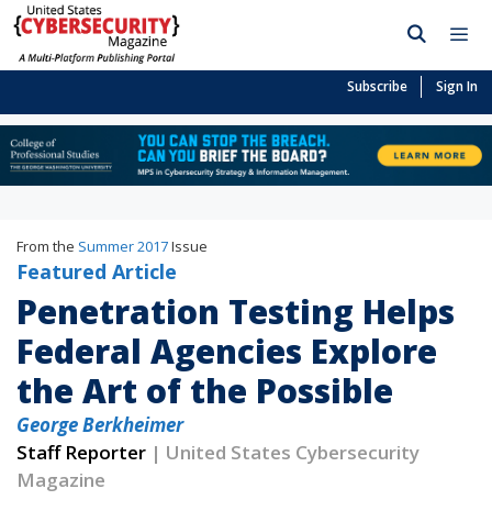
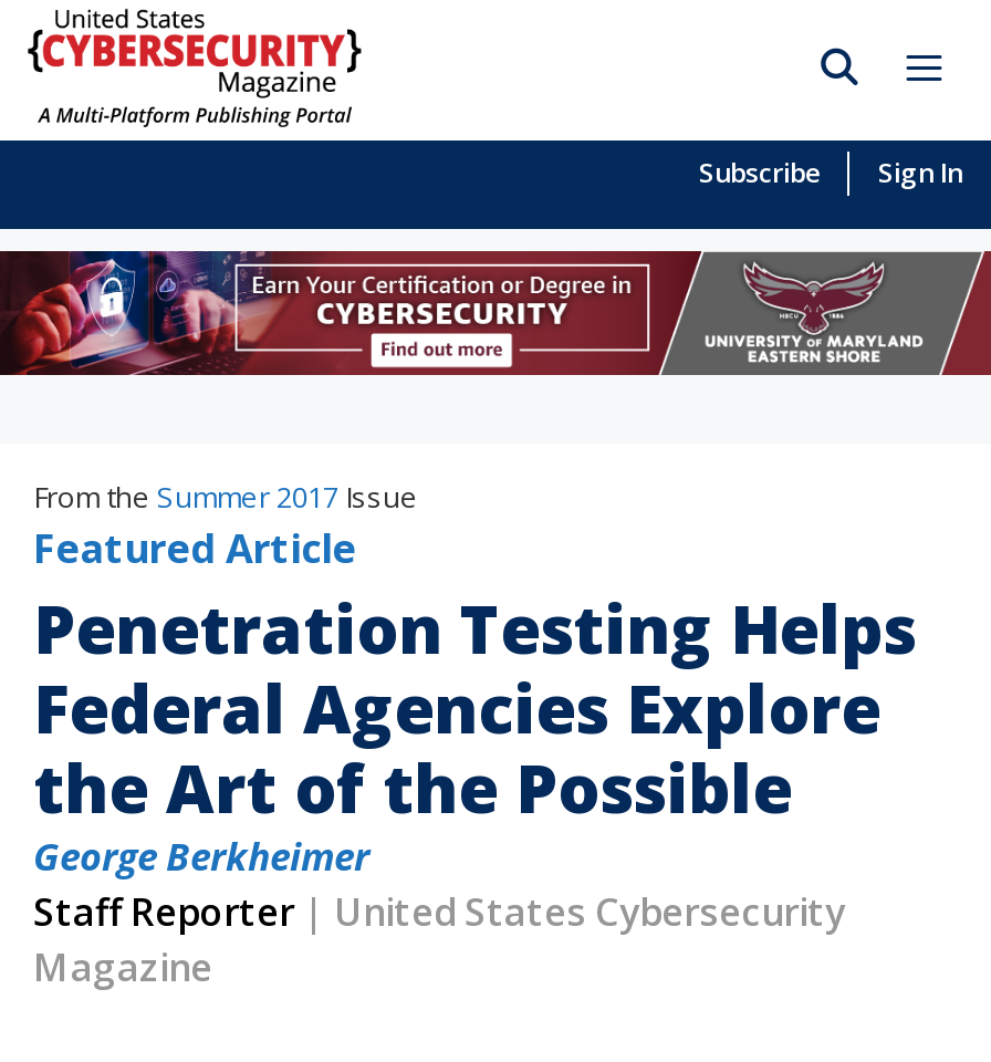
- [image]
+ [image]
